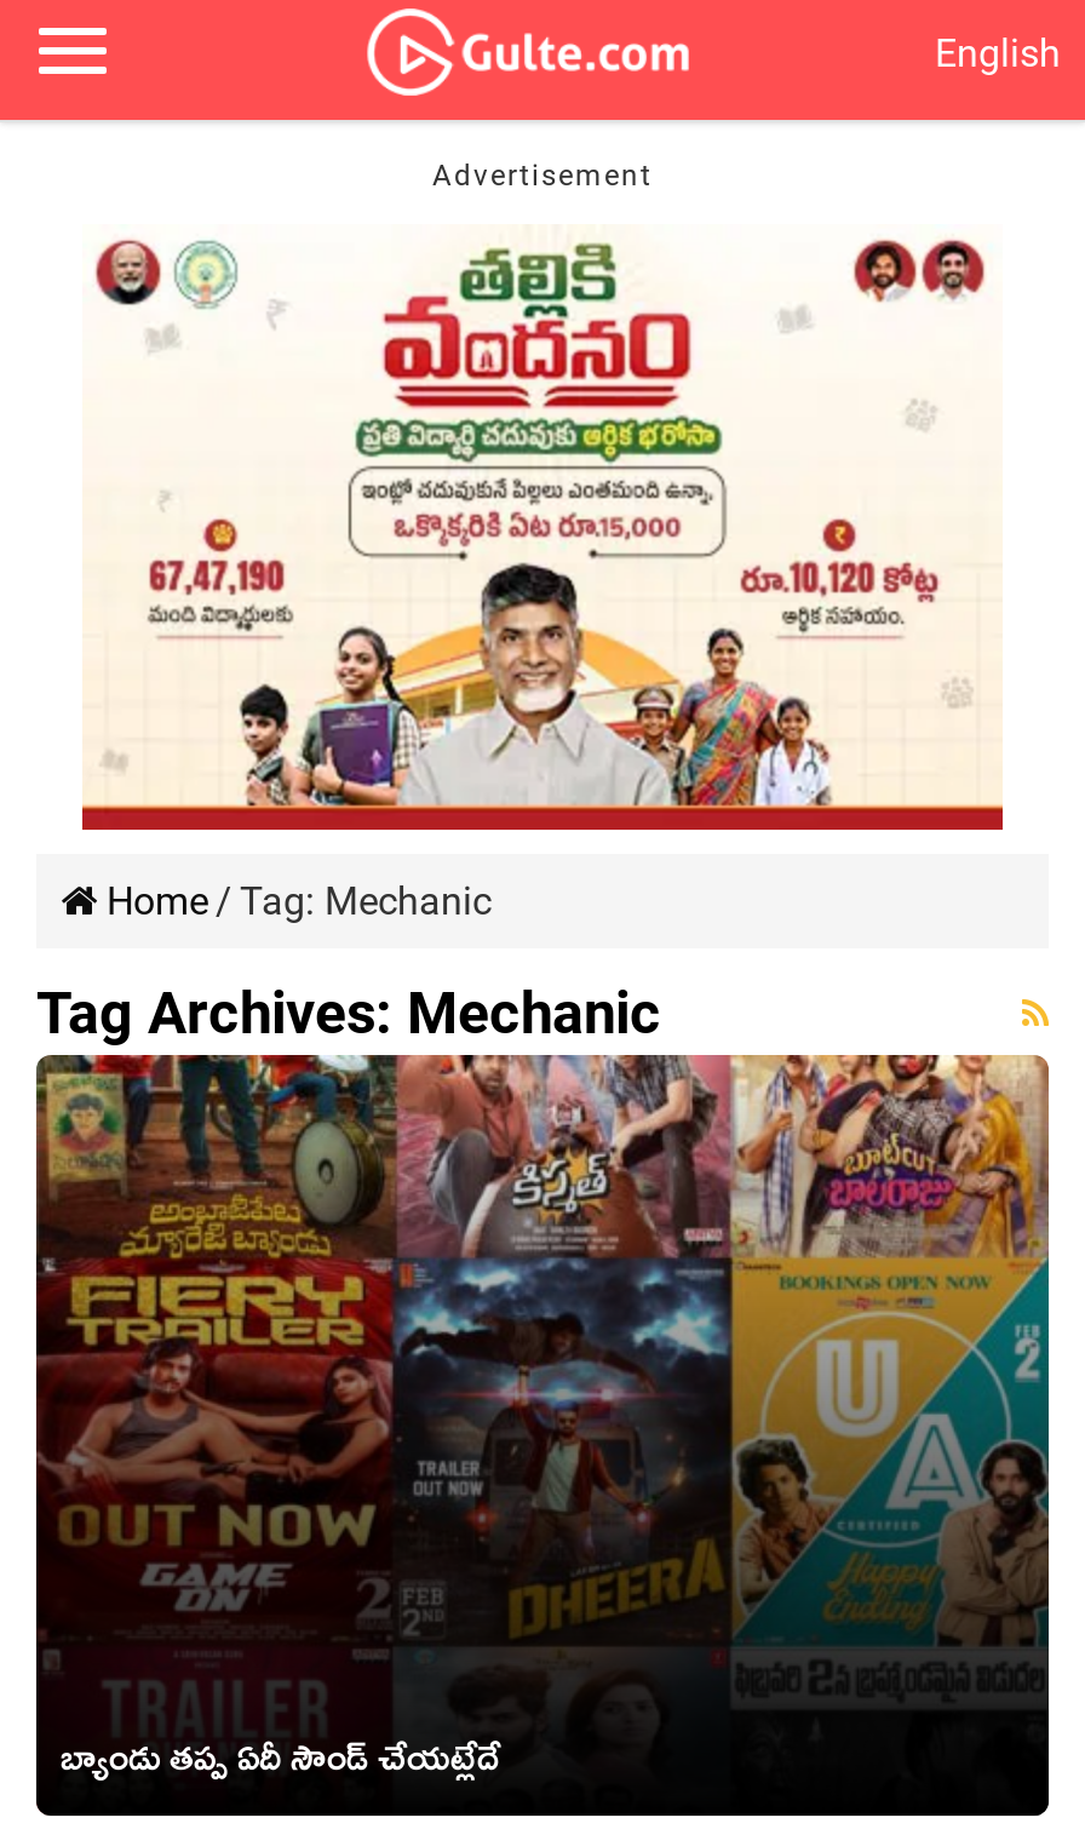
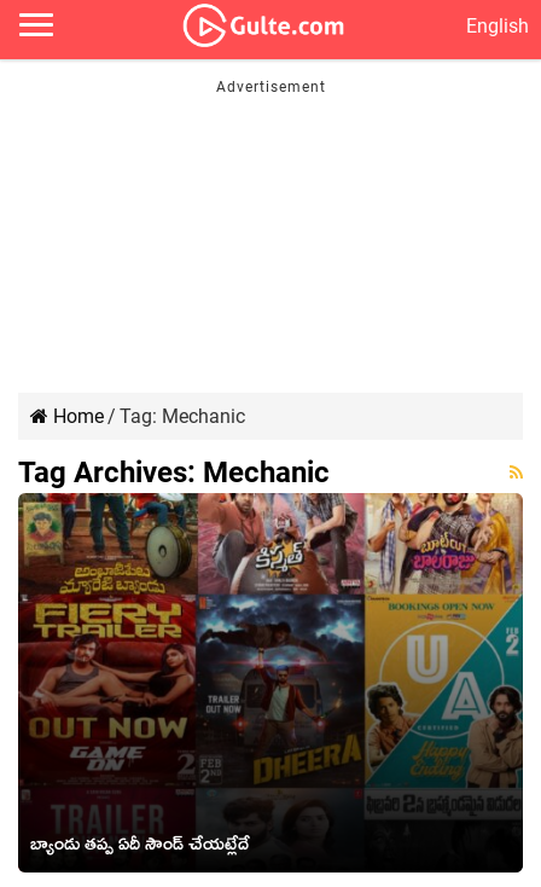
- [image]
